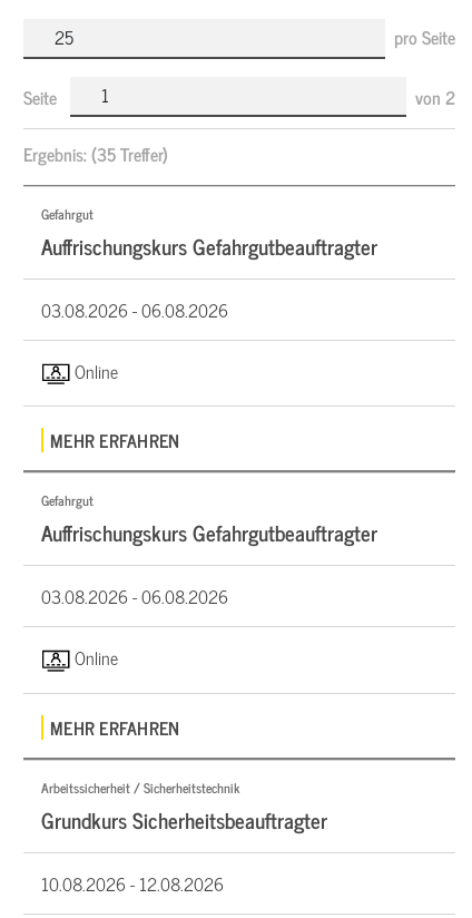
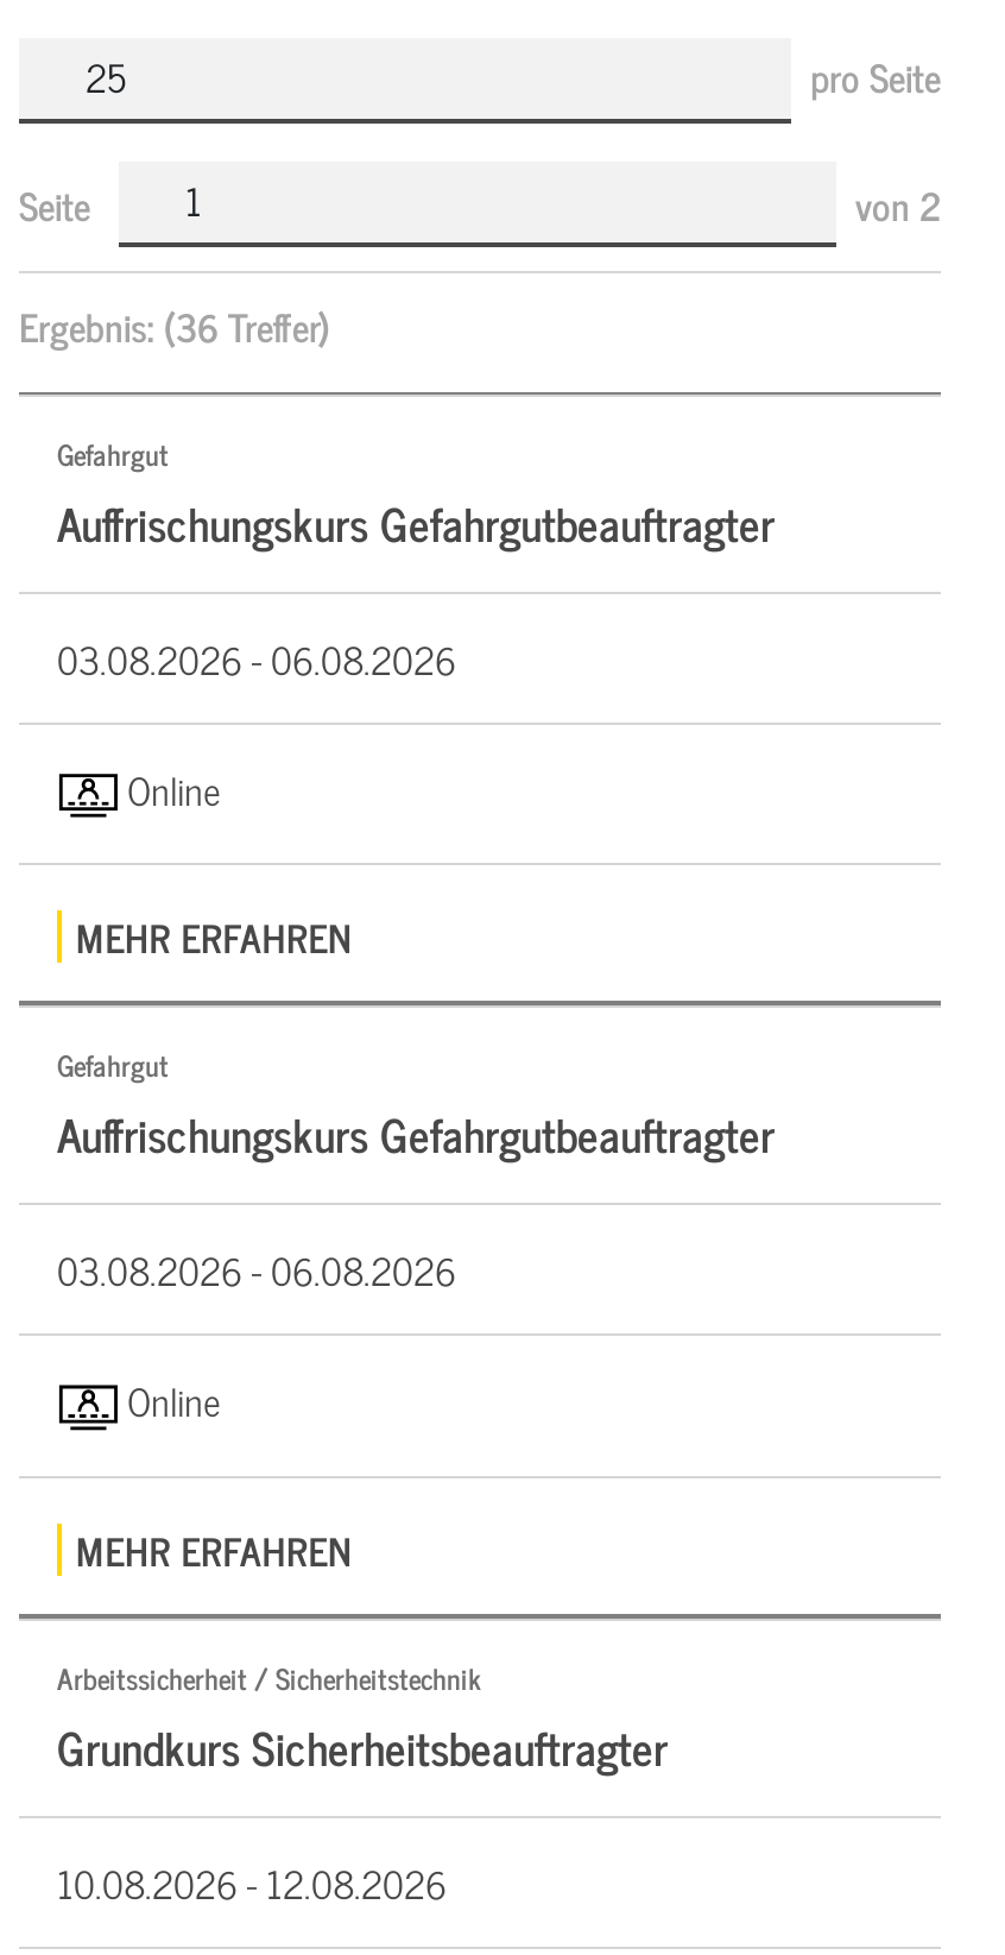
- Ergebnis: (35 Treffer)
+ Ergebnis: (36 Treffer)
